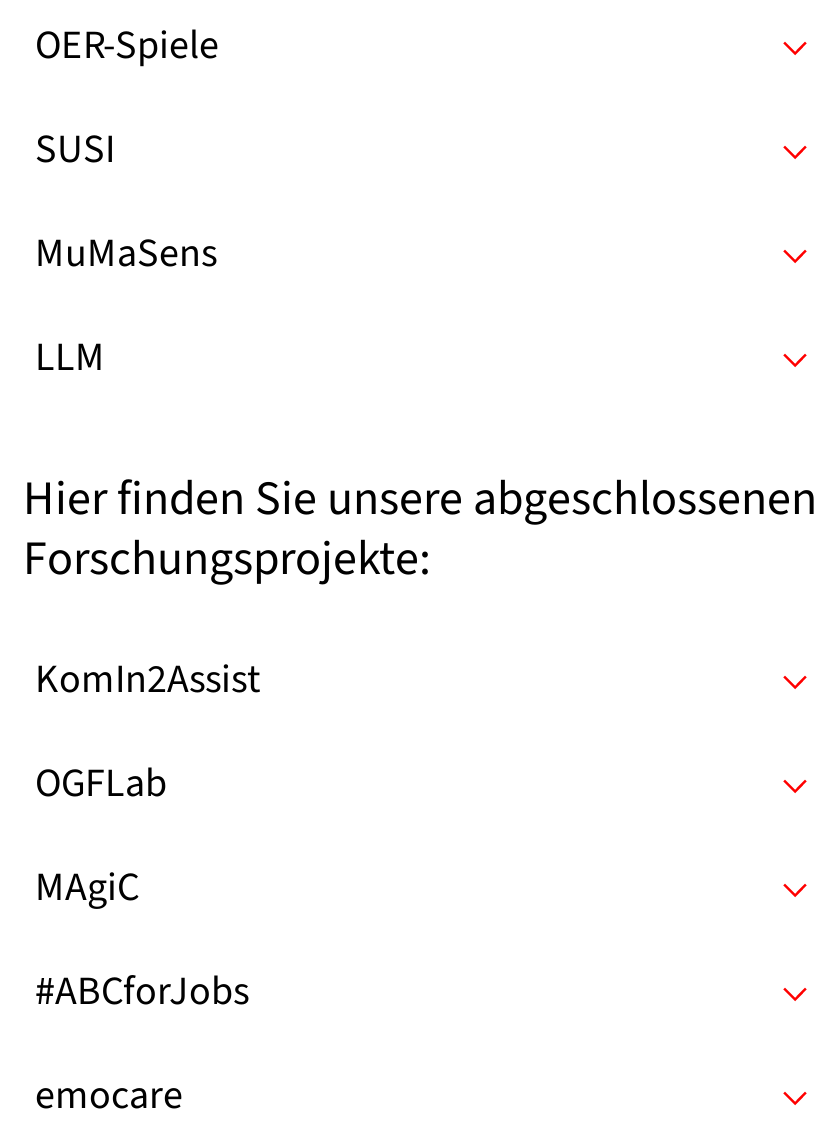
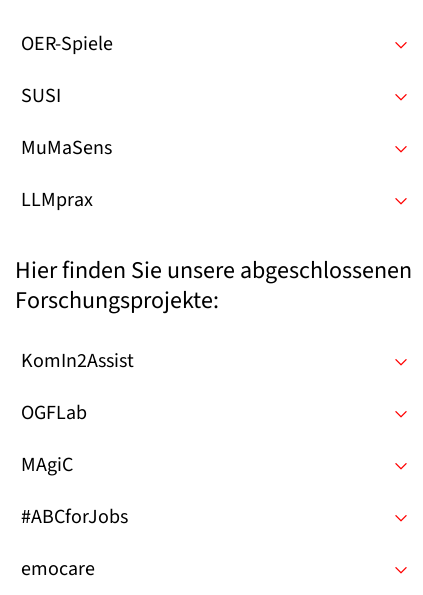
- LLM
+ LLMprax
